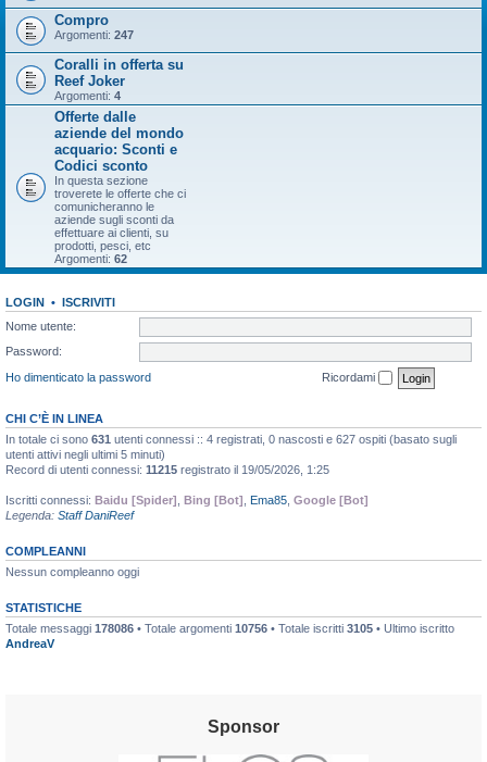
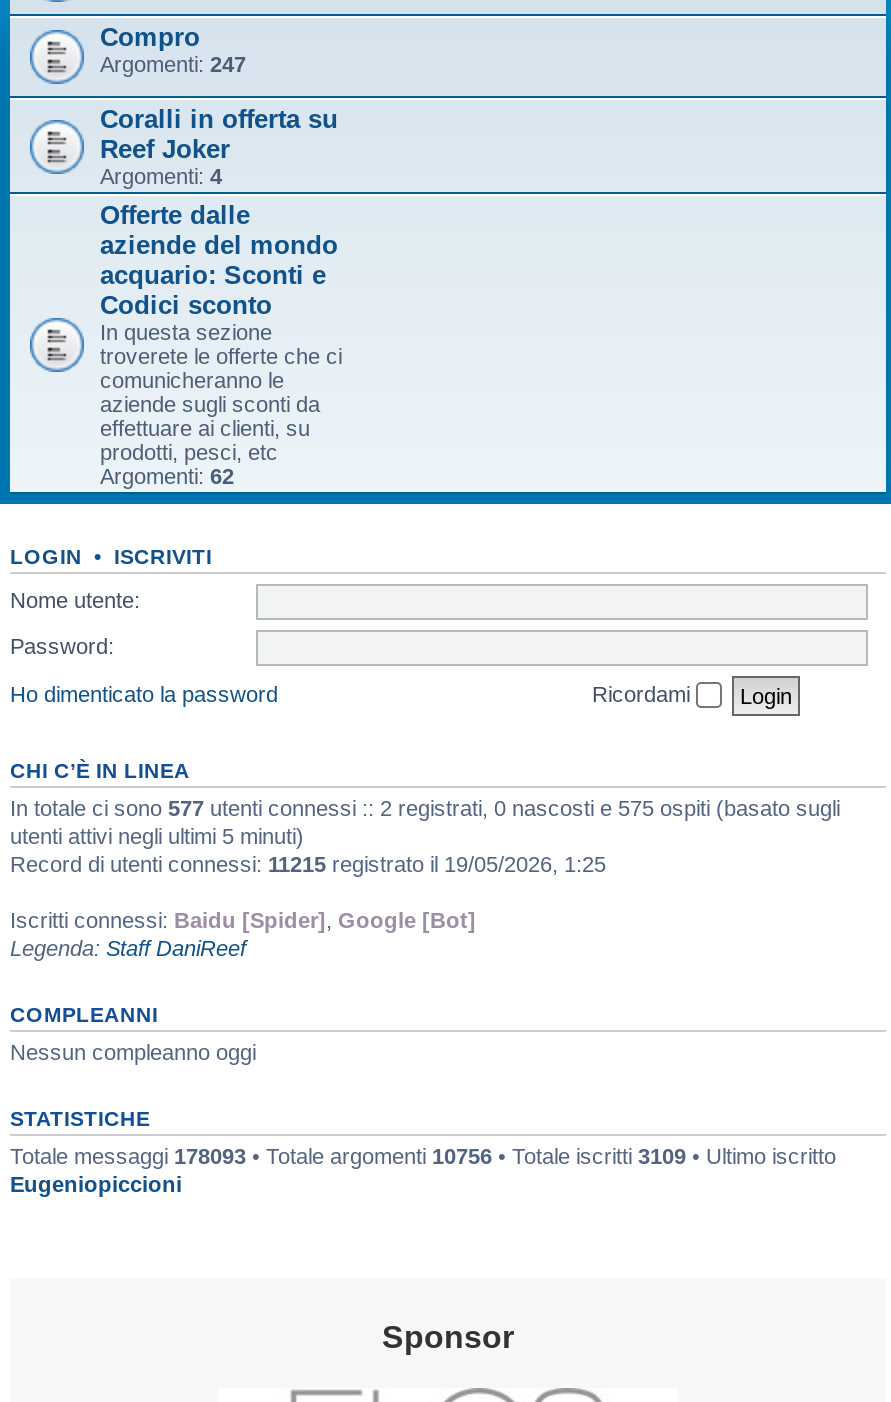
- In totale ci sono 631 utenti connessi :: 4 registrati, 0 nascosti e 627 ospiti (basato sugli
+ In totale ci sono 577 utenti connessi :: 2 registrati, 0 nascosti e 575 ospiti (basato sugli

- Iscritti connessi: Baidu [Spider], Bing [Bot], Ema85, Google [Bot]
+ Iscritti connessi: Baidu [Spider], Google [Bot]

- Totale messaggi 178086 • Totale argomenti 10756 • Totale iscritti 3105 • Ultimo iscritto
- AndreaV
+ Totale messaggi 178093 • Totale argomenti 10756 • Totale iscritti 3109 • Ultimo iscritto
+ Eugeniopiccioni
